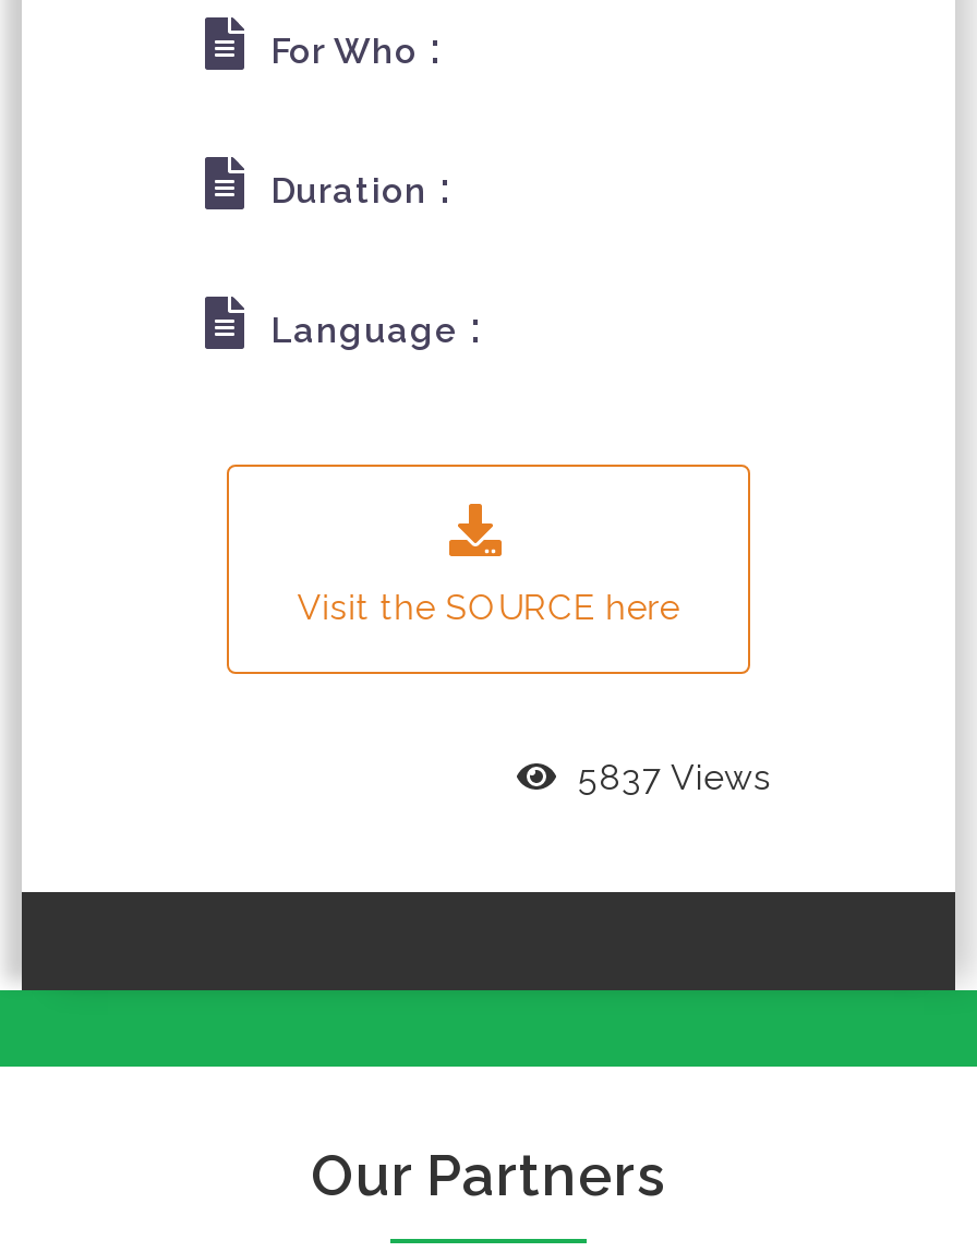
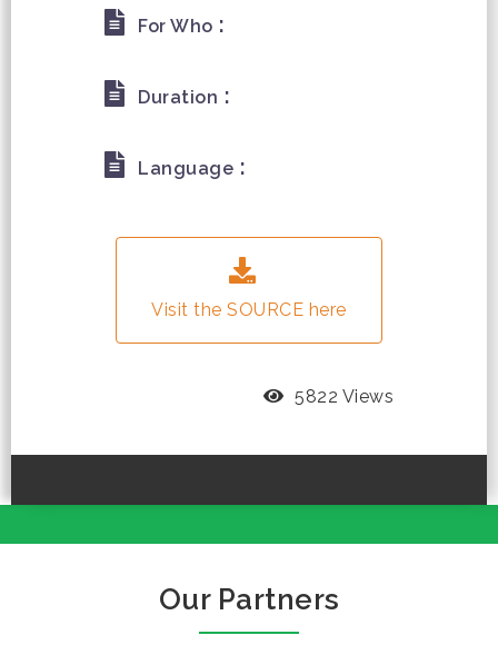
- 5837 Views
+ 5822 Views
